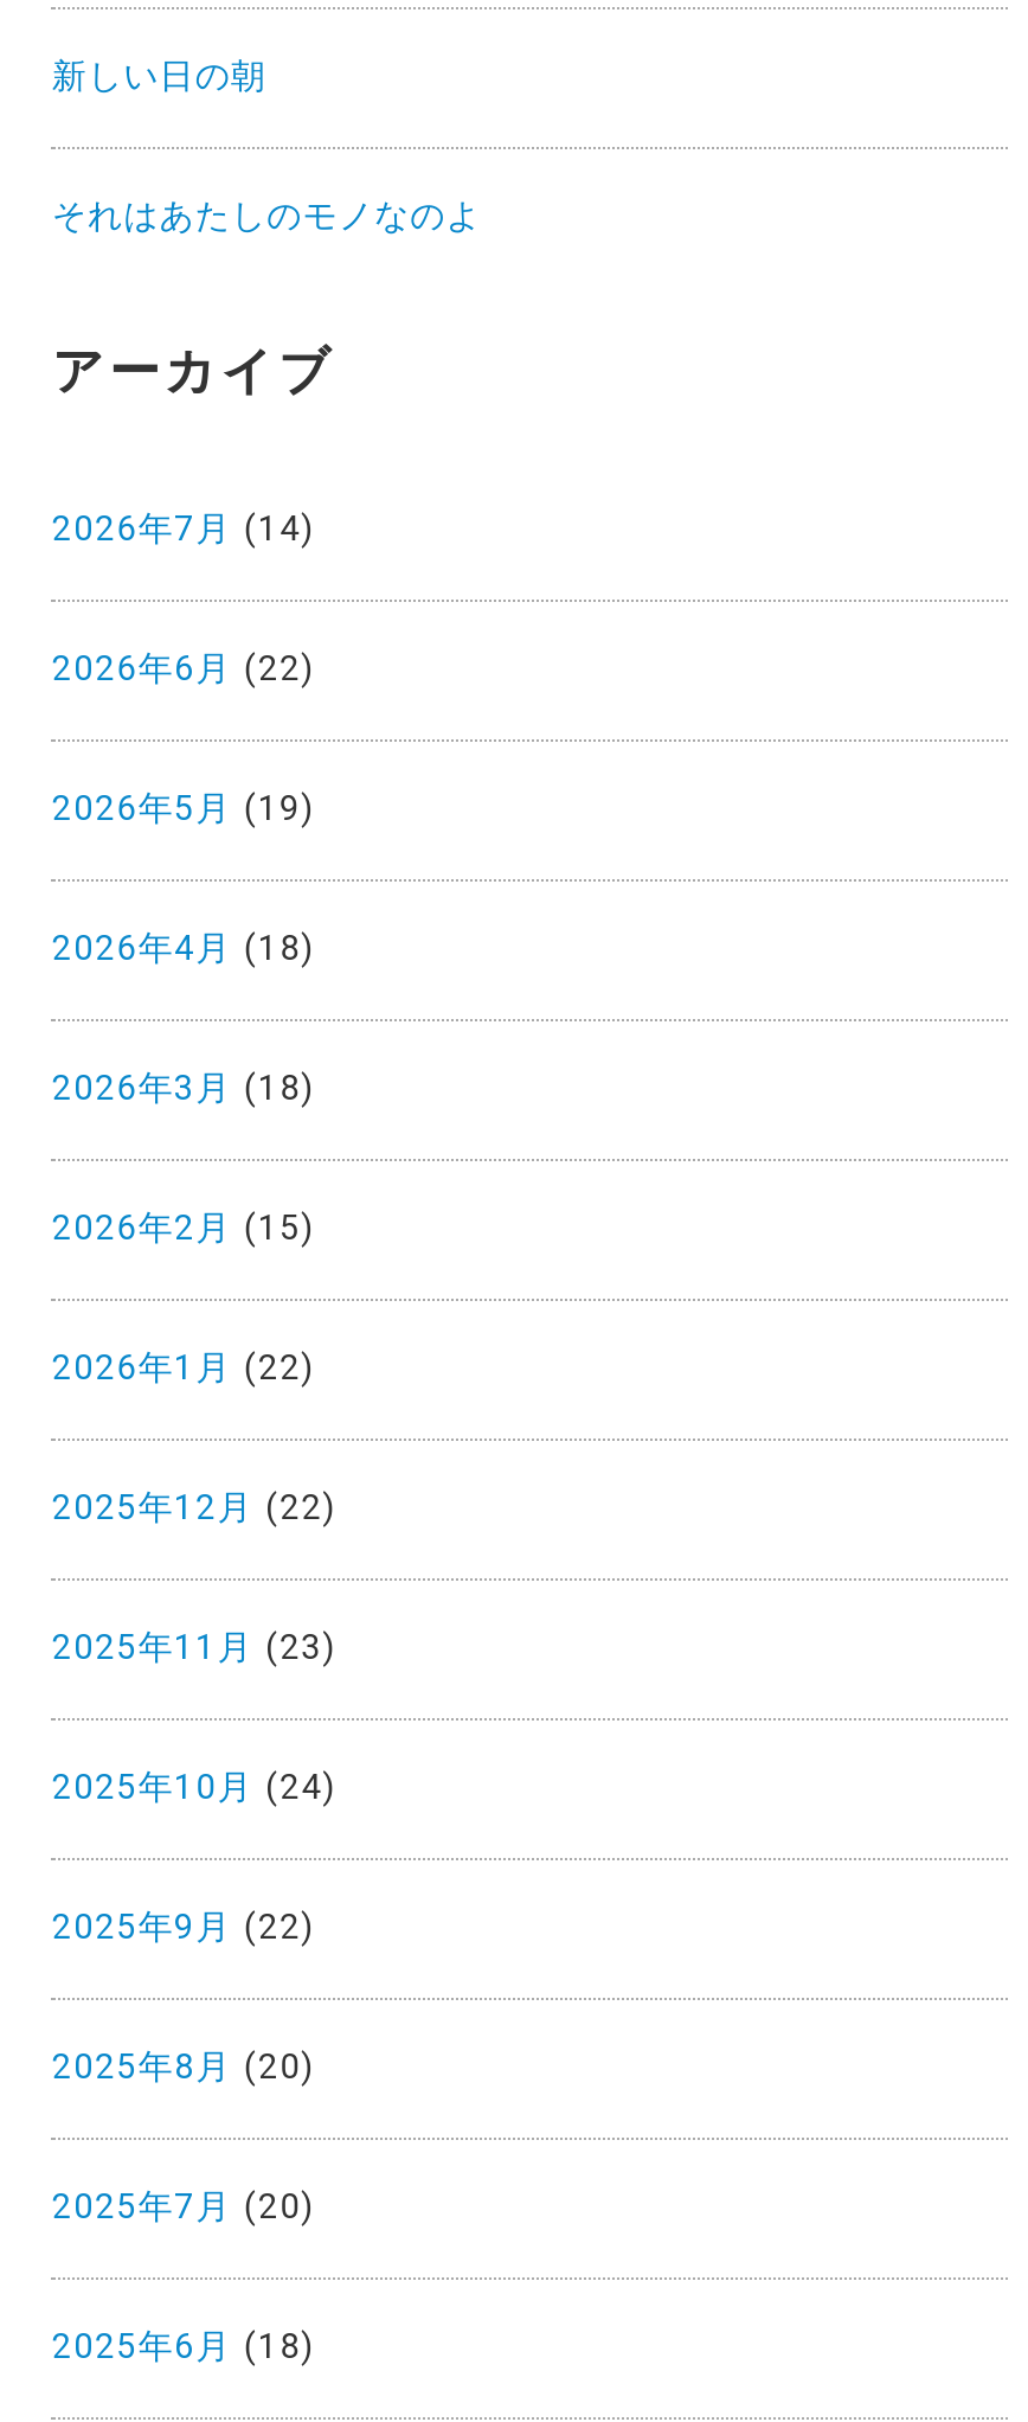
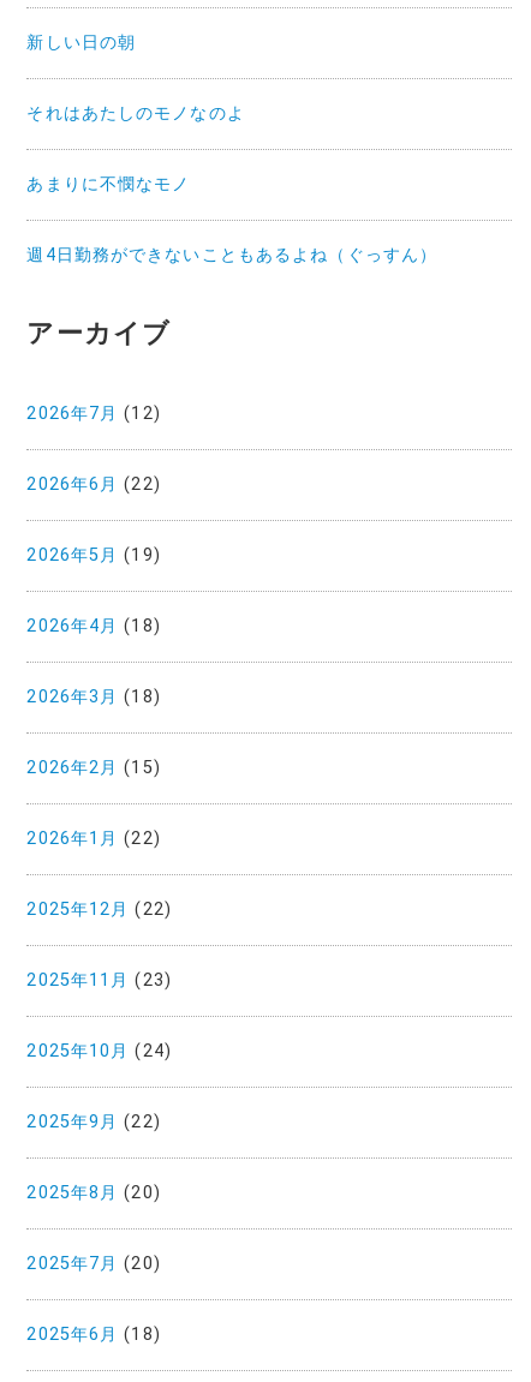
+ あまりに不憫なモノ
+ 週4日勤務ができないこともあるよね（ぐっすん）

- 2026年7月(14)
+ 2026年7月(12)
